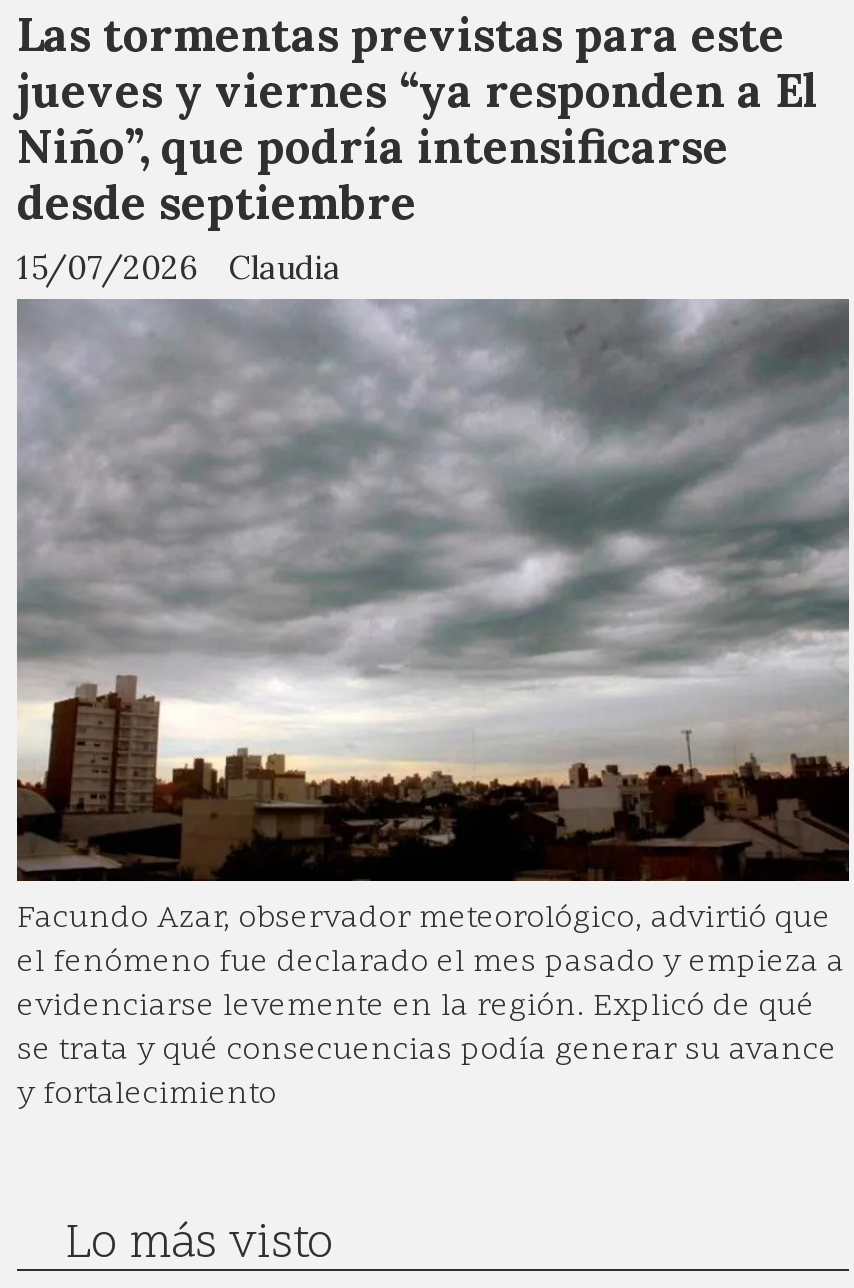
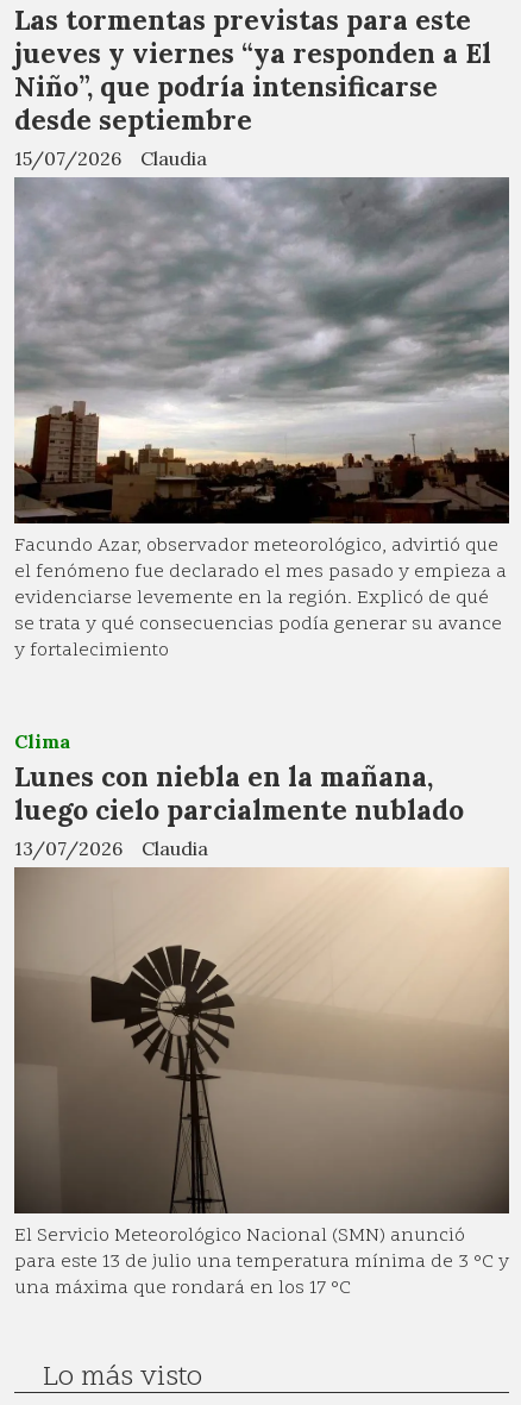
+ [image]
+ El Servicio Meteorológico Nacional (SMN) anunció
+ para este 13 de julio una temperatura mínima de 3 °C y
+ una máxima que rondará en los 17 °C

+ Lunes con niebla en la mañana,
+ luego cielo parcialmente nublado
+ Claudia

+ Clima

+ 13/07/2026
